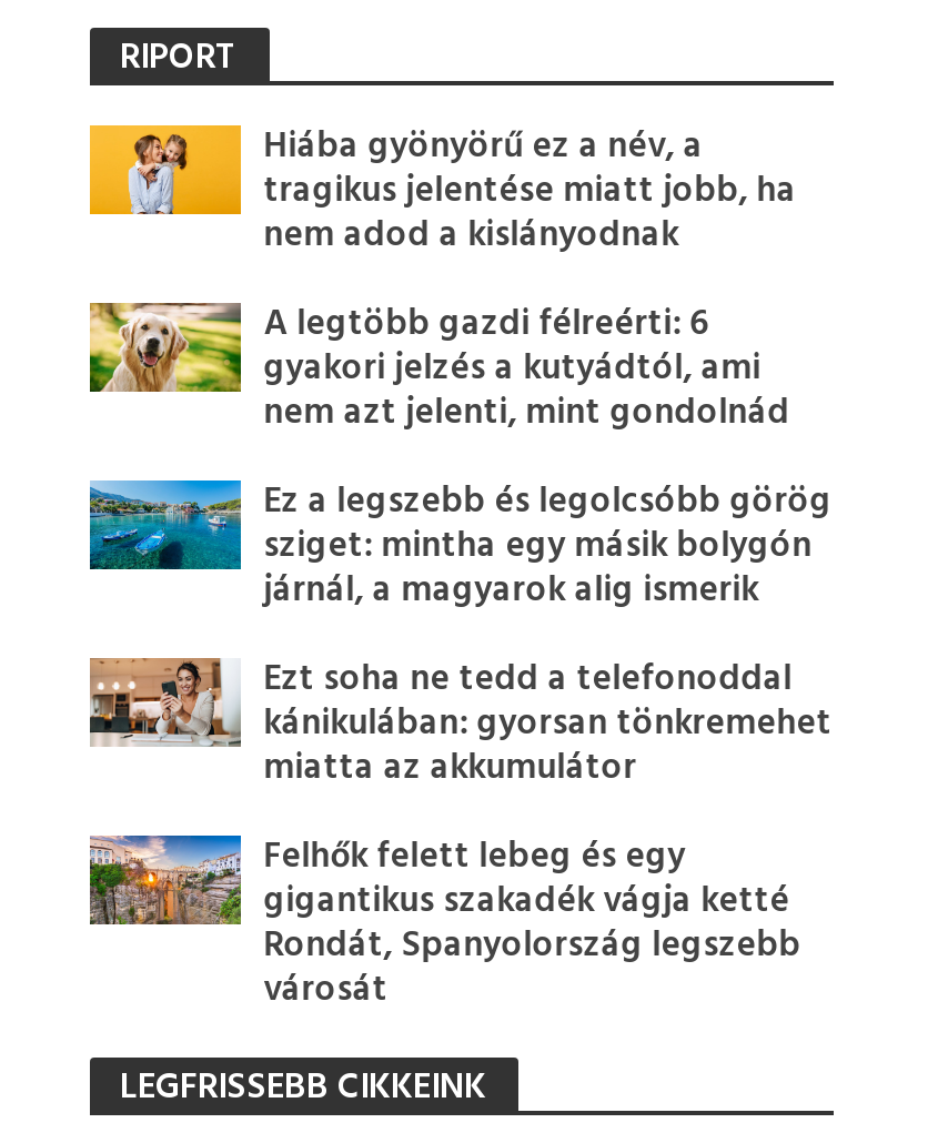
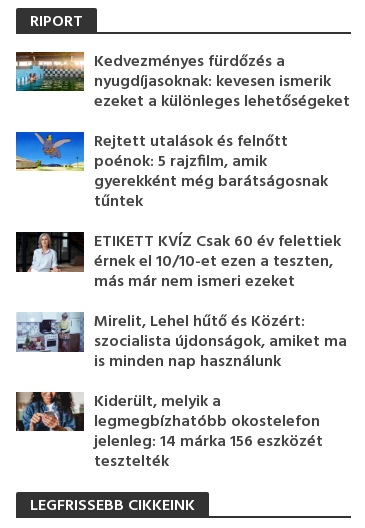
- [image]
- Hiába gyönyörű ez a név, a
- tragikus jelentése miatt jobb, ha
- nem adod a kislányodnak
+ [image]
+ Kedvezményes fürdőzés a
+ nyugdíjasoknak: kevesen ismerik
+ ezeket a különleges lehetőségeket

- [image]
- A legtöbb gazdi félreérti: 6
- gyakori jelzés a kutyádtól, ami
- nem azt jelenti, mint gondolnád
+ [image]
+ Rejtett utalások és felnőtt
+ poénok: 5 rajzfilm, amik
+ gyerekként még barátságosnak
+ tűntek

- [image]
- Ez a legszebb és legolcsóbb görög
- sziget: mintha egy másik bolygón
- járnál, a magyarok alig ismerik
+ [image]
+ ETIKETT KVÍZ Csak 60 év felettiek
+ érnek el 10/10-et ezen a teszten,
+ más már nem ismeri ezeket

- [image]
- Ezt soha ne tedd a telefonoddal
- kánikulában: gyorsan tönkremehet
- miatta az akkumulátor
+ [image]
+ Mirelit, Lehel hűtő és Közért:
+ szocialista újdonságok, amiket ma
+ is minden nap használunk

- [image]
- Felhők felett lebeg és egy
- gigantikus szakadék vágja ketté
- Rondát, Spanyolország legszebb
- városát
+ [image]
+ Kiderült, melyik a
+ legmegbízhatóbb okostelefon
+ jelenleg: 14 márka 156 eszközét
+ tesztelték
